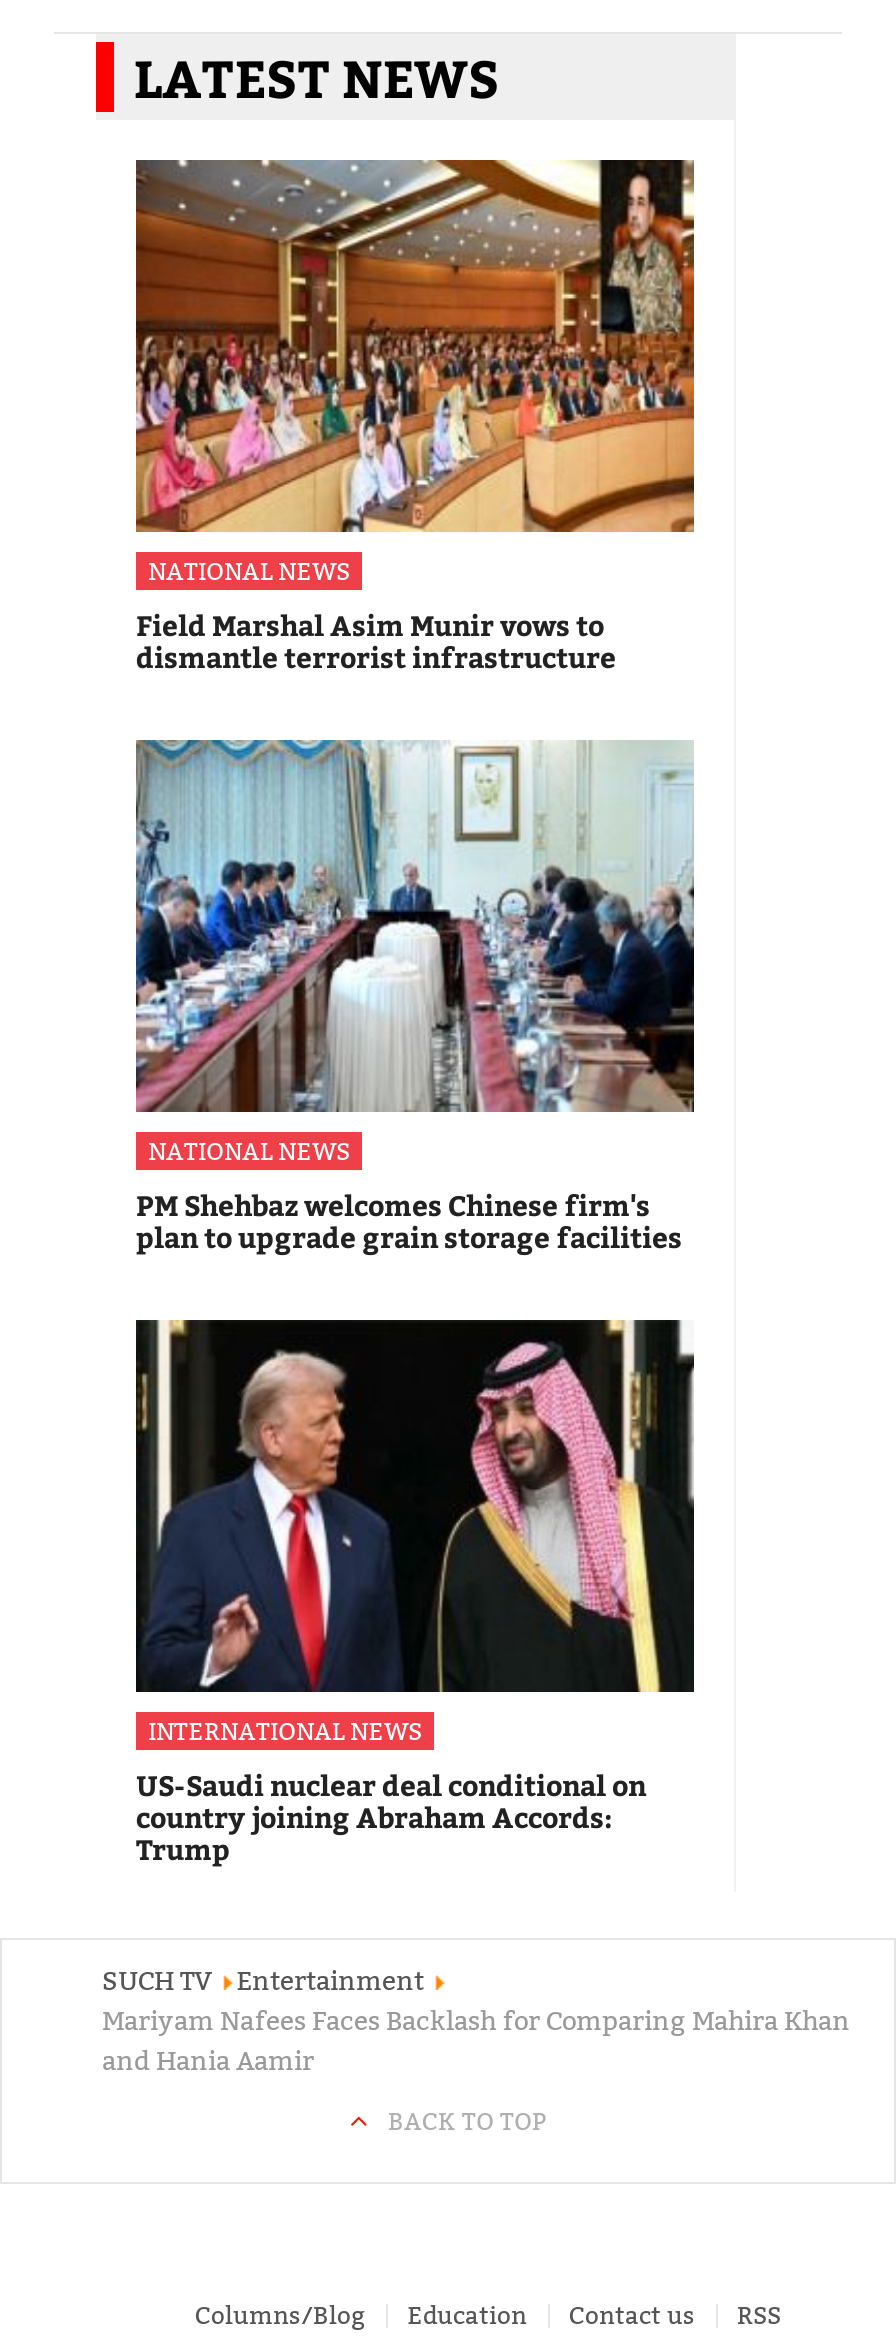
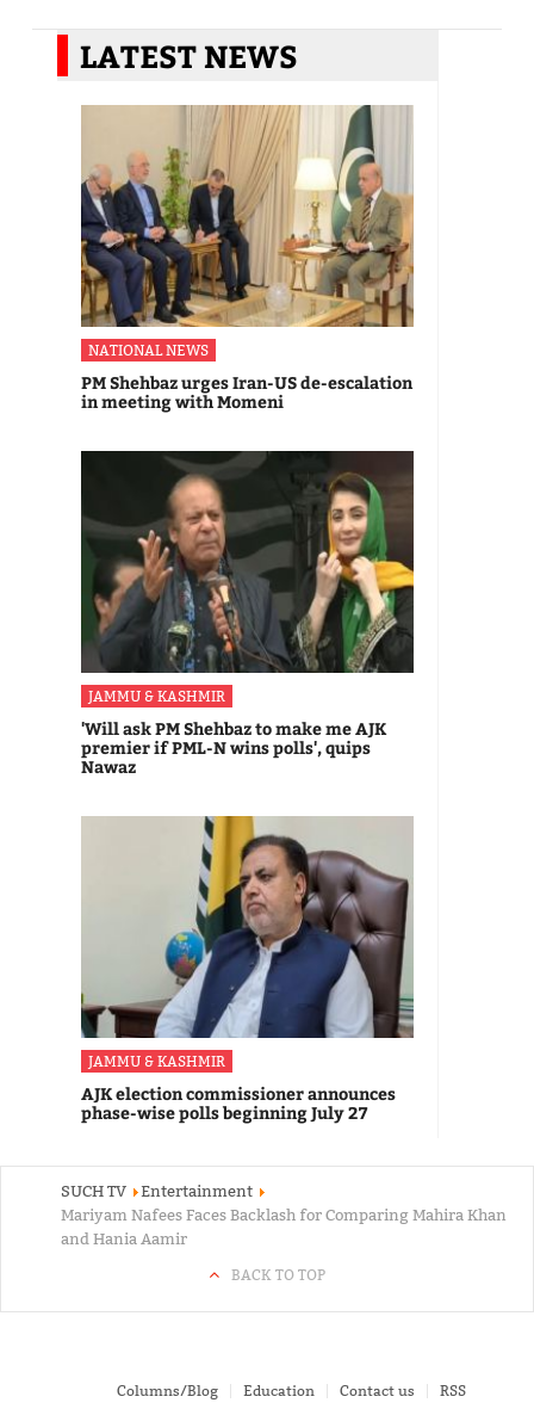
- [image]
- Field Marshal Asim Munir vows to
- dismantle terrorist infrastructure
+ [image]
+ PM Shehbaz urges Iran-US de-escalation
+ in meeting with Momeni

- [image]
- NATIONAL NEWS
+ [image]
+ JAMMU & KASHMIR

- PM Shehbaz welcomes Chinese firm's
- plan to upgrade grain storage facilities
+ 'Will ask PM Shehbaz to make me AJK
+ premier if PML-N wins polls', quips
+ Nawaz

- [image]
- INTERNATIONAL NEWS
+ [image]
+ JAMMU & KASHMIR

- US-Saudi nuclear deal conditional on
- country joining Abraham Accords:
- Trump
+ AJK election commissioner announces
+ phase-wise polls beginning July 27
